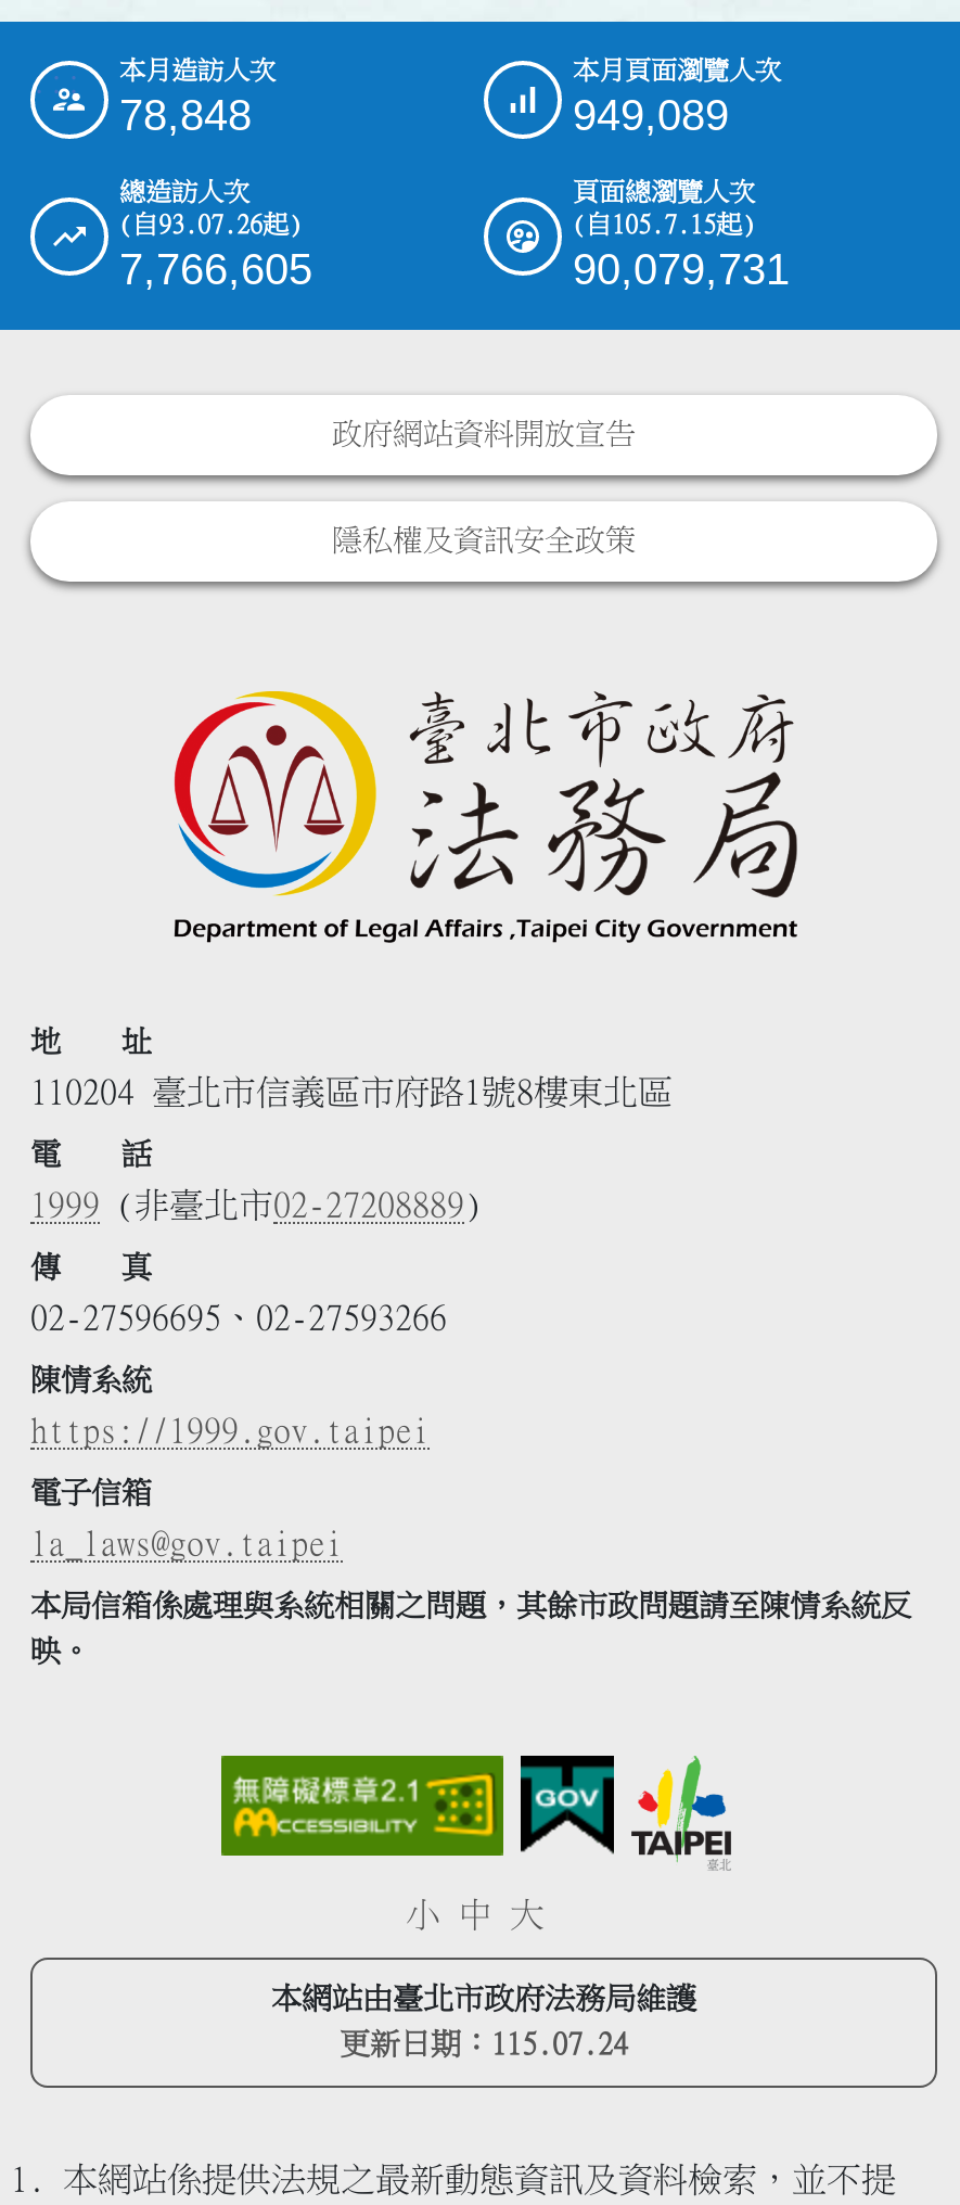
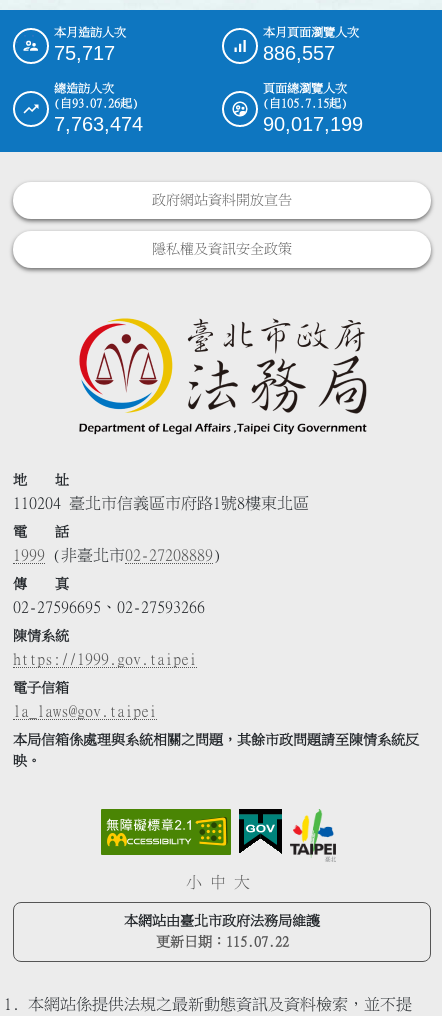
- 78,848
+ 75,717

- 949,089
+ 886,557

- 7,766,605
+ 7,763,474

- 90,079,731
+ 90,017,199

- 更新日期：115.07.24
+ 更新日期：115.07.22
